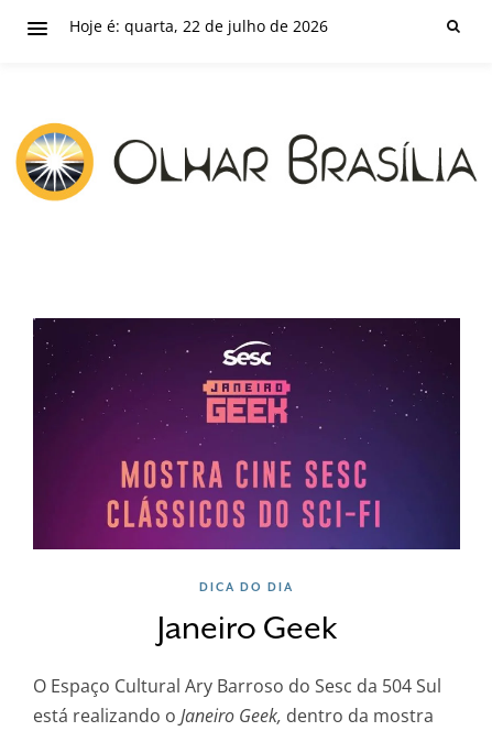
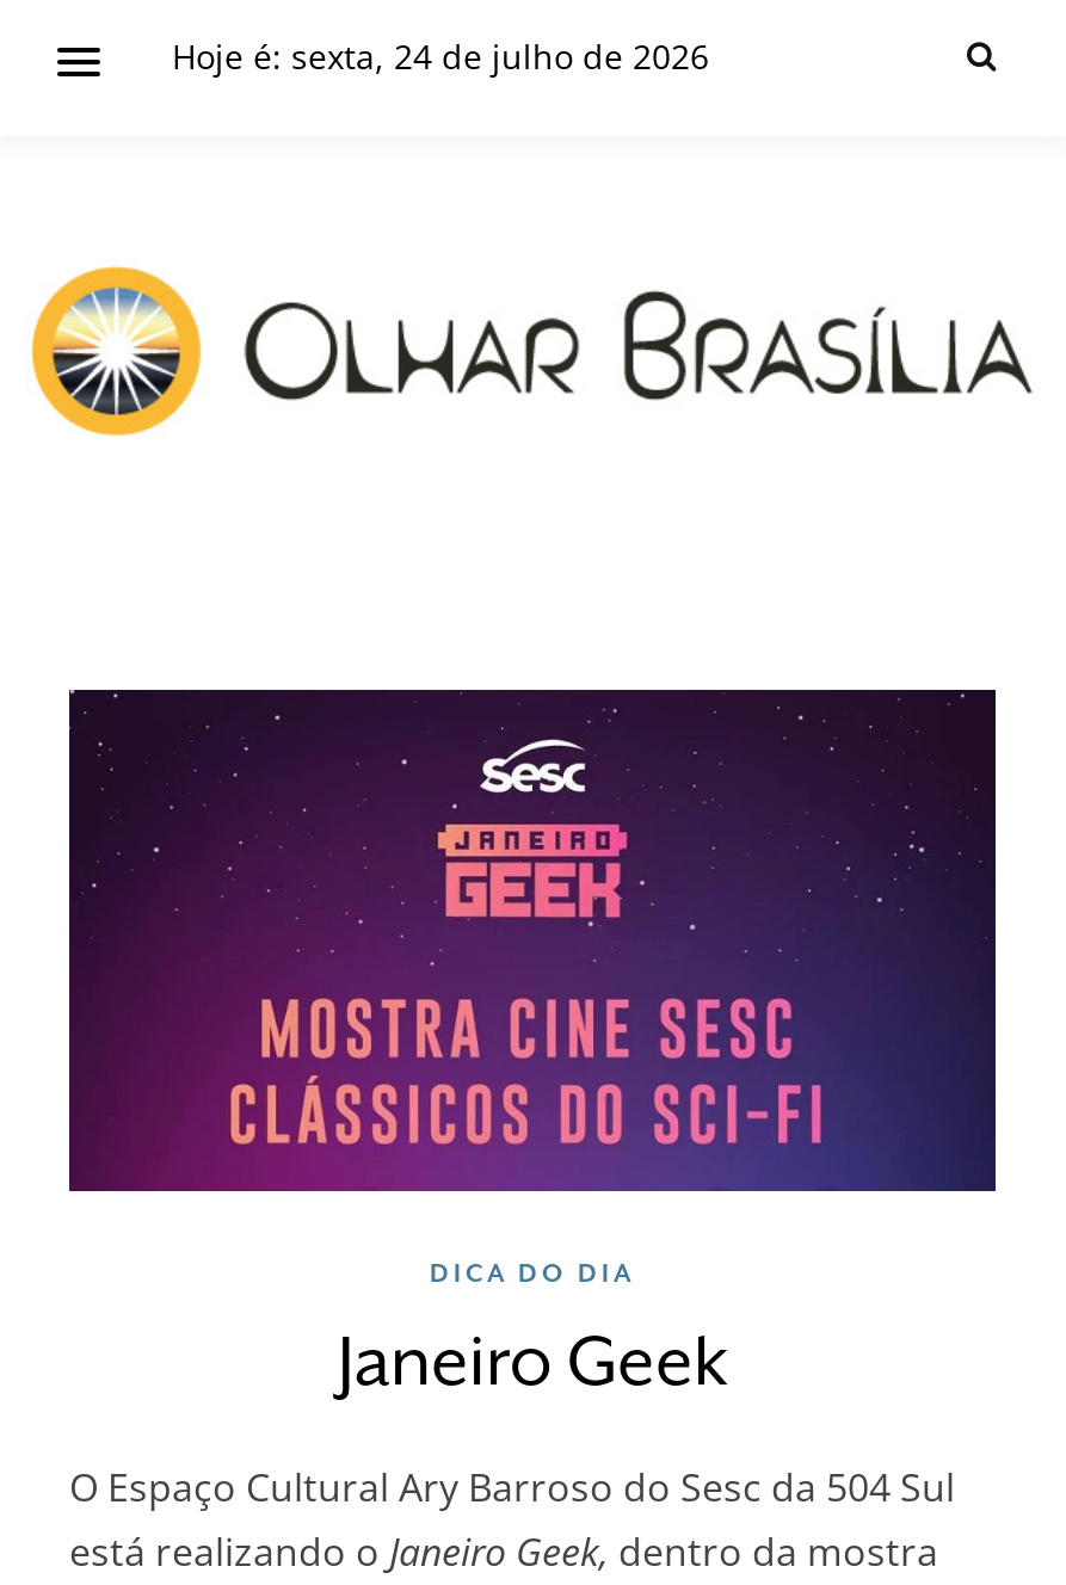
- Hoje é: quarta, 22 de julho de 2026
+ Hoje é: sexta, 24 de julho de 2026
